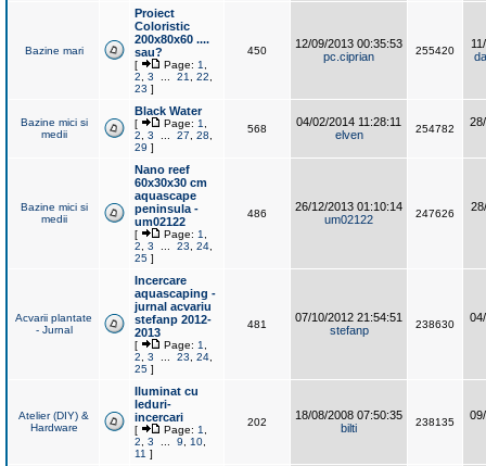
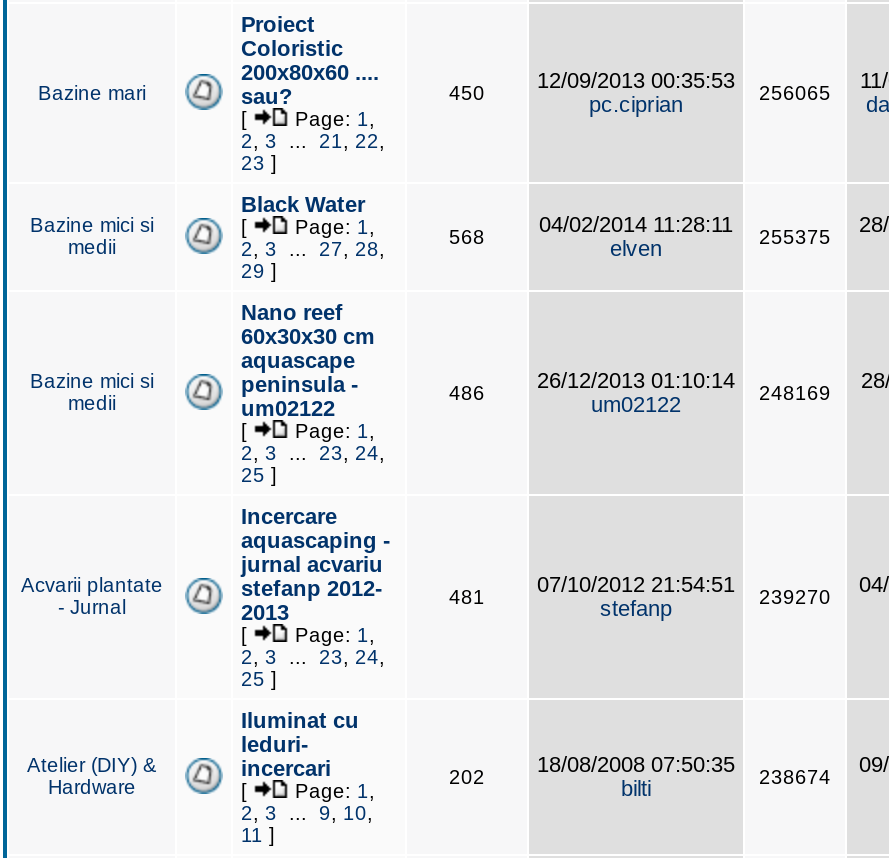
- 255420
+ 256065

- 254782
+ 255375

- 247626
+ 248169

- 238630
+ 239270

- 238135
+ 238674
